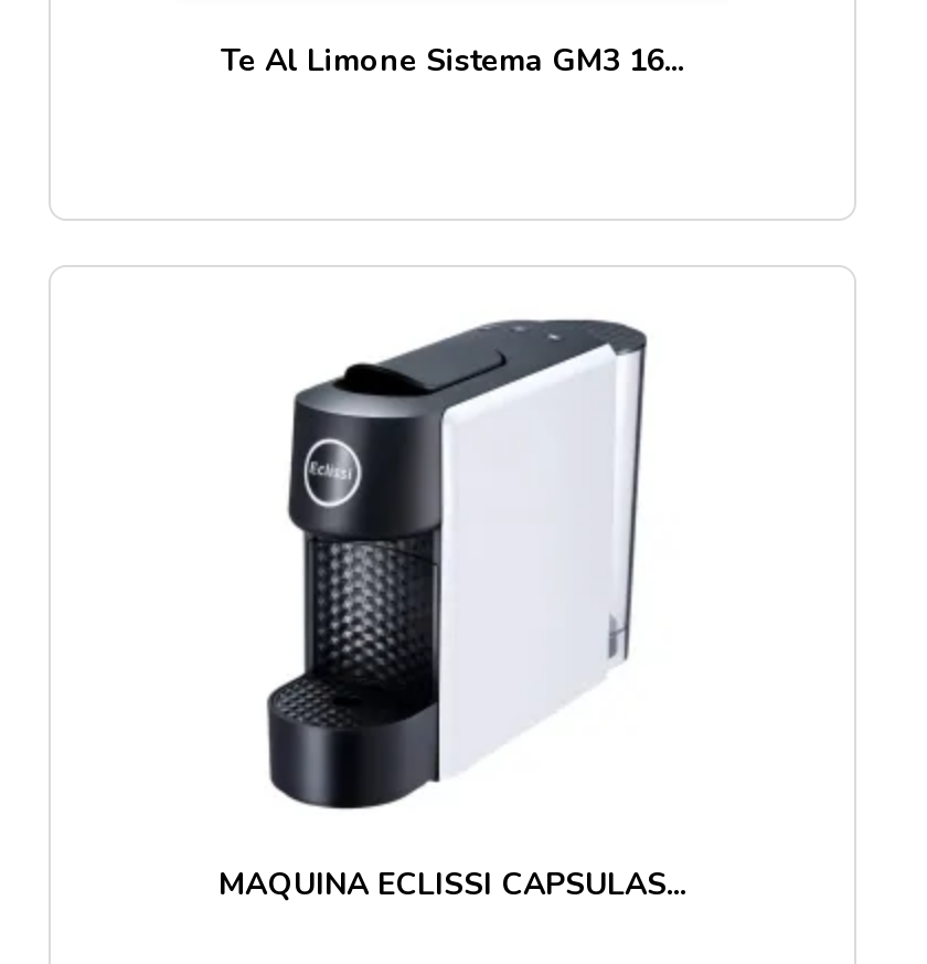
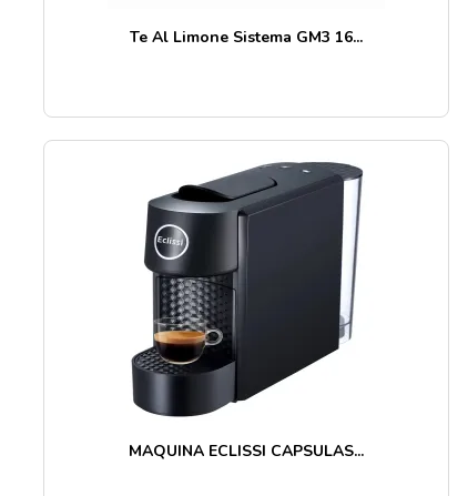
- [image]
+ [image]
